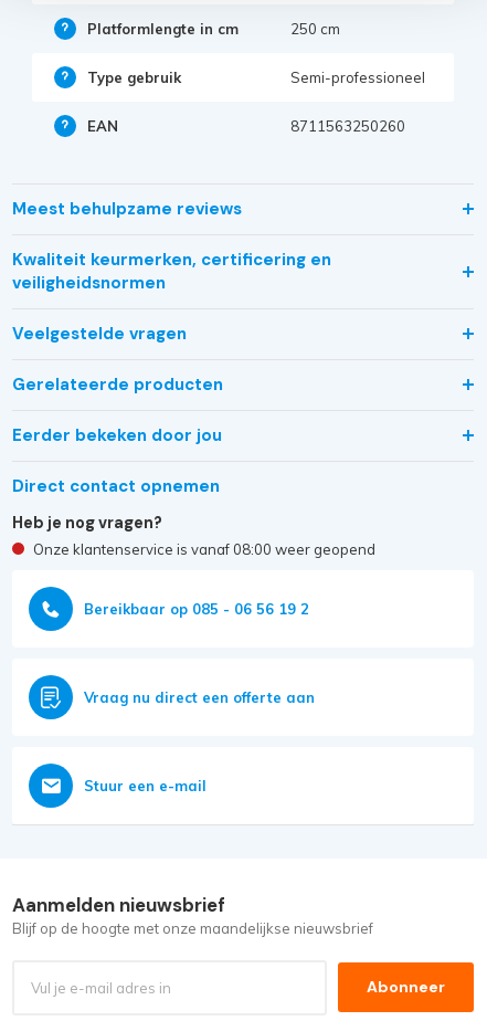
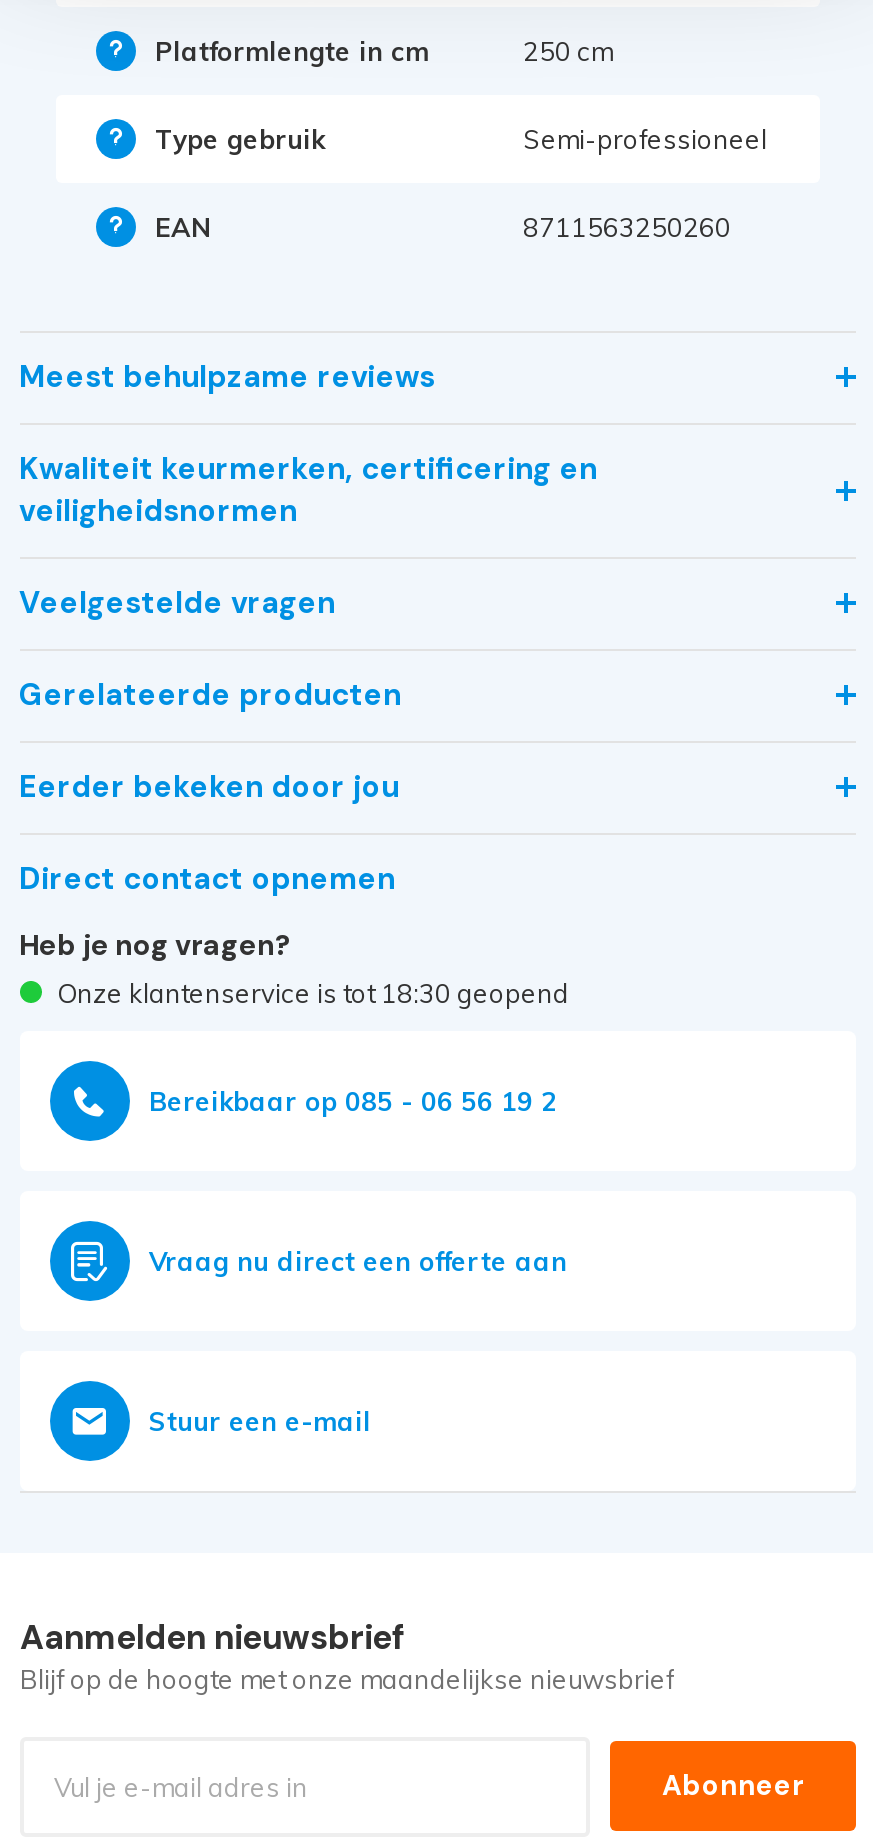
- Onze klantenservice is vanaf 08:00 weer geopend
+ Onze klantenservice is tot 18:30 geopend
